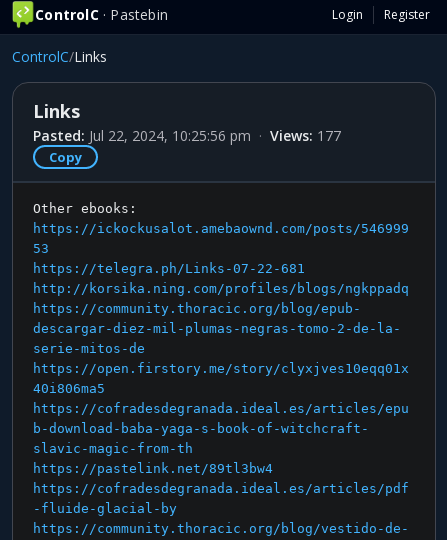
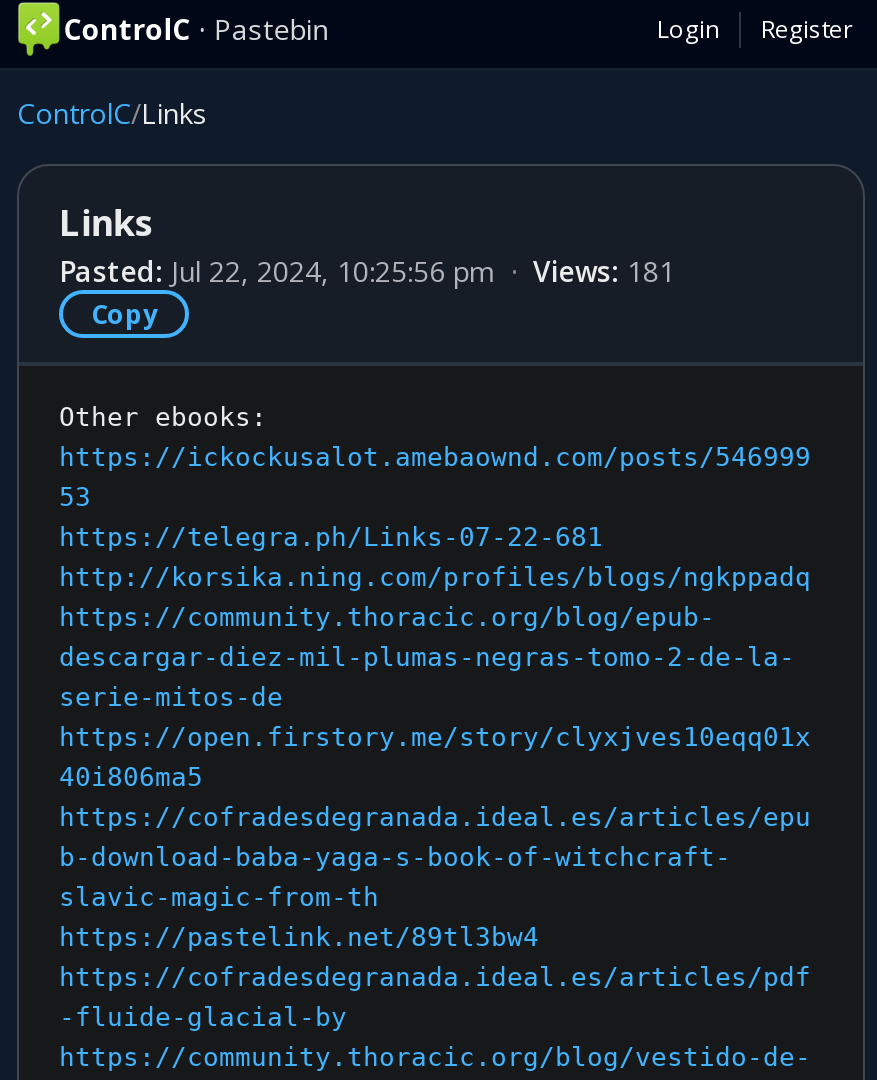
- Pasted: Jul 22, 2024, 10:25:56 pm · Views: 177
+ Pasted: Jul 22, 2024, 10:25:56 pm · Views: 181
